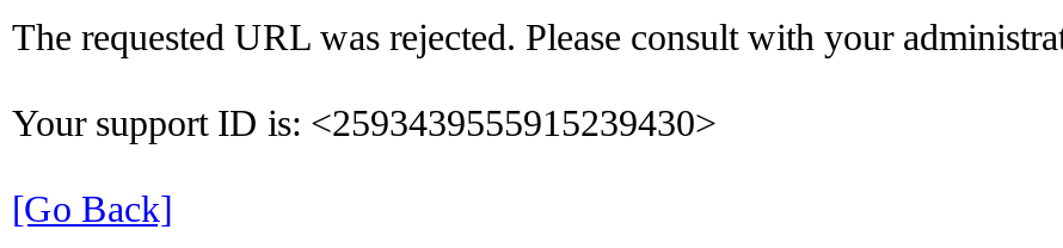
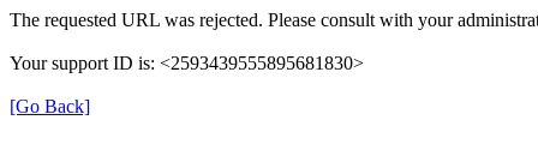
- Your support ID is: <2593439555915239430>
+ Your support ID is: <2593439555895681830>
